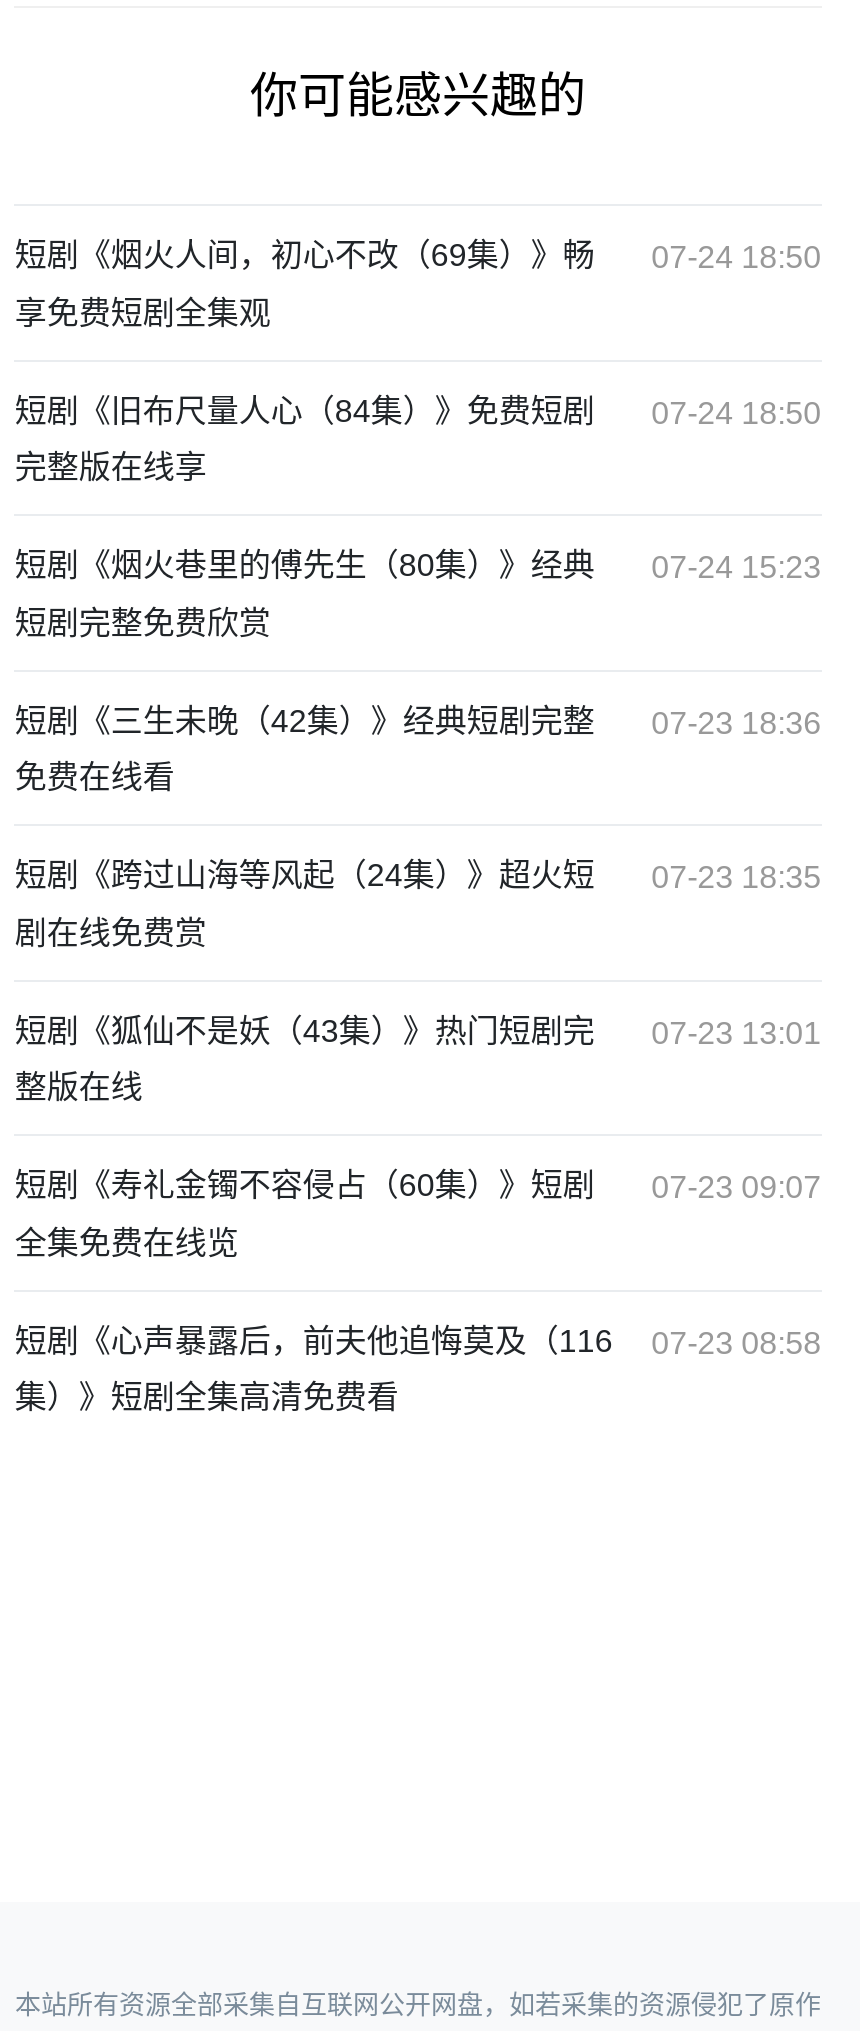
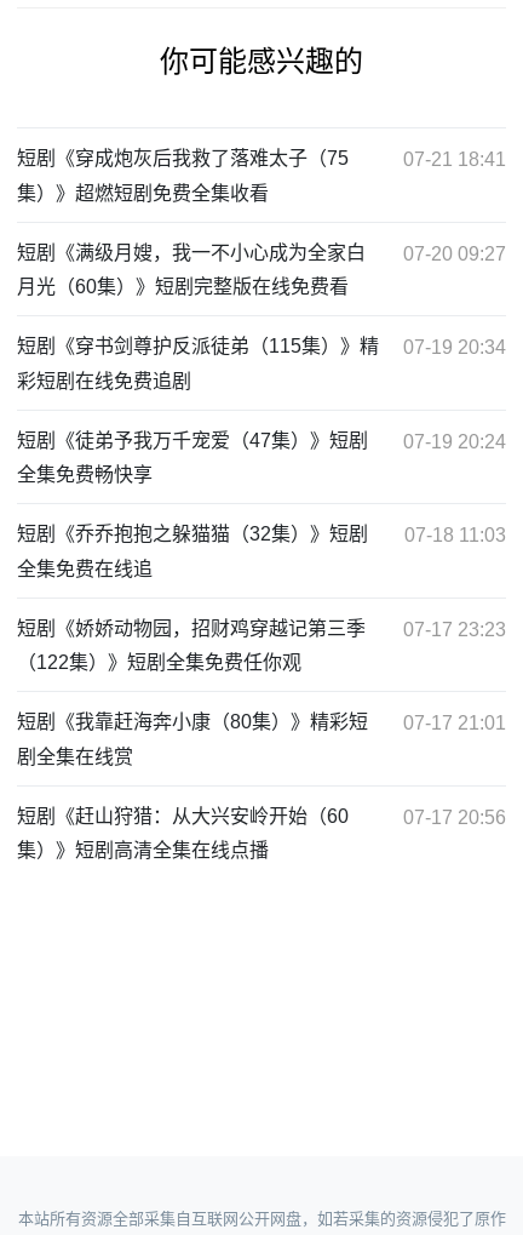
- 短剧《烟火人间，初心不改（69集）》畅
+ 短剧《穿成炮灰后我救了落难太子（75

- 07-24 18:50
+ 07-21 18:41

- 享免费短剧全集观
+ 集）》超燃短剧免费全集收看

- 短剧《旧布尺量人心（84集）》免费短剧
+ 短剧《满级月嫂，我一不小心成为全家白

- 07-24 18:50
+ 07-20 09:27

- 完整版在线享
+ 月光（60集）》短剧完整版在线免费看

- 短剧《烟火巷里的傅先生（80集）》经典
+ 短剧《穿书剑尊护反派徒弟（115集）》精

- 07-24 15:23
+ 07-19 20:34

- 短剧完整免费欣赏
+ 彩短剧在线免费追剧

- 短剧《三生未晚（42集）》经典短剧完整
+ 短剧《徒弟予我万千宠爱（47集）》短剧

- 07-23 18:36
+ 07-19 20:24

- 免费在线看
+ 全集免费畅快享

- 短剧《跨过山海等风起（24集）》超火短
+ 短剧《乔乔抱抱之躲猫猫（32集）》短剧

- 07-23 18:35
+ 07-18 11:03

- 剧在线免费赏
+ 全集免费在线追

- 短剧《狐仙不是妖（43集）》热门短剧完
+ 短剧《娇娇动物园，招财鸡穿越记第三季

- 07-23 13:01
+ 07-17 23:23

- 整版在线
+ （122集）》短剧全集免费任你观

- 短剧《寿礼金镯不容侵占（60集）》短剧
+ 短剧《我靠赶海奔小康（80集）》精彩短

- 07-23 09:07
+ 07-17 21:01

- 全集免费在线览
+ 剧全集在线赏

- 短剧《心声暴露后，前夫他追悔莫及（116
+ 短剧《赶山狩猎：从大兴安岭开始（60

- 07-23 08:58
+ 07-17 20:56

- 集）》短剧全集高清免费看
+ 集）》短剧高清全集在线点播
